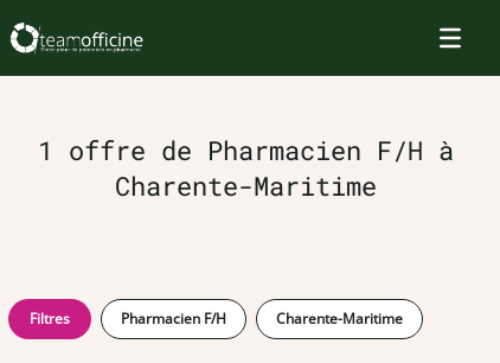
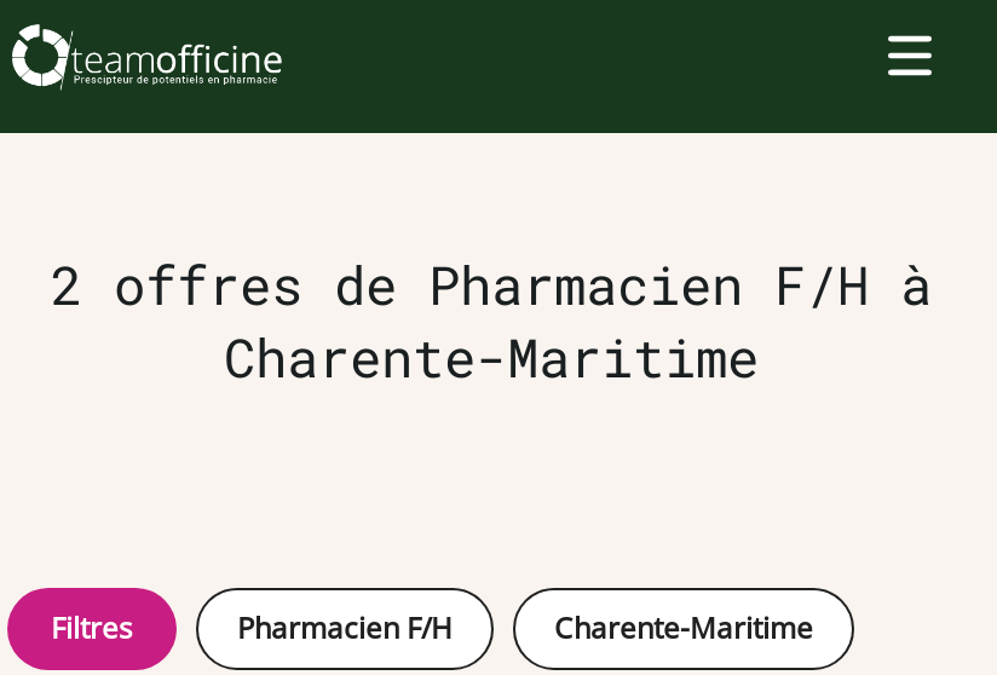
- 1 offre de Pharmacien F/H à
+ 2 offres de Pharmacien F/H à
